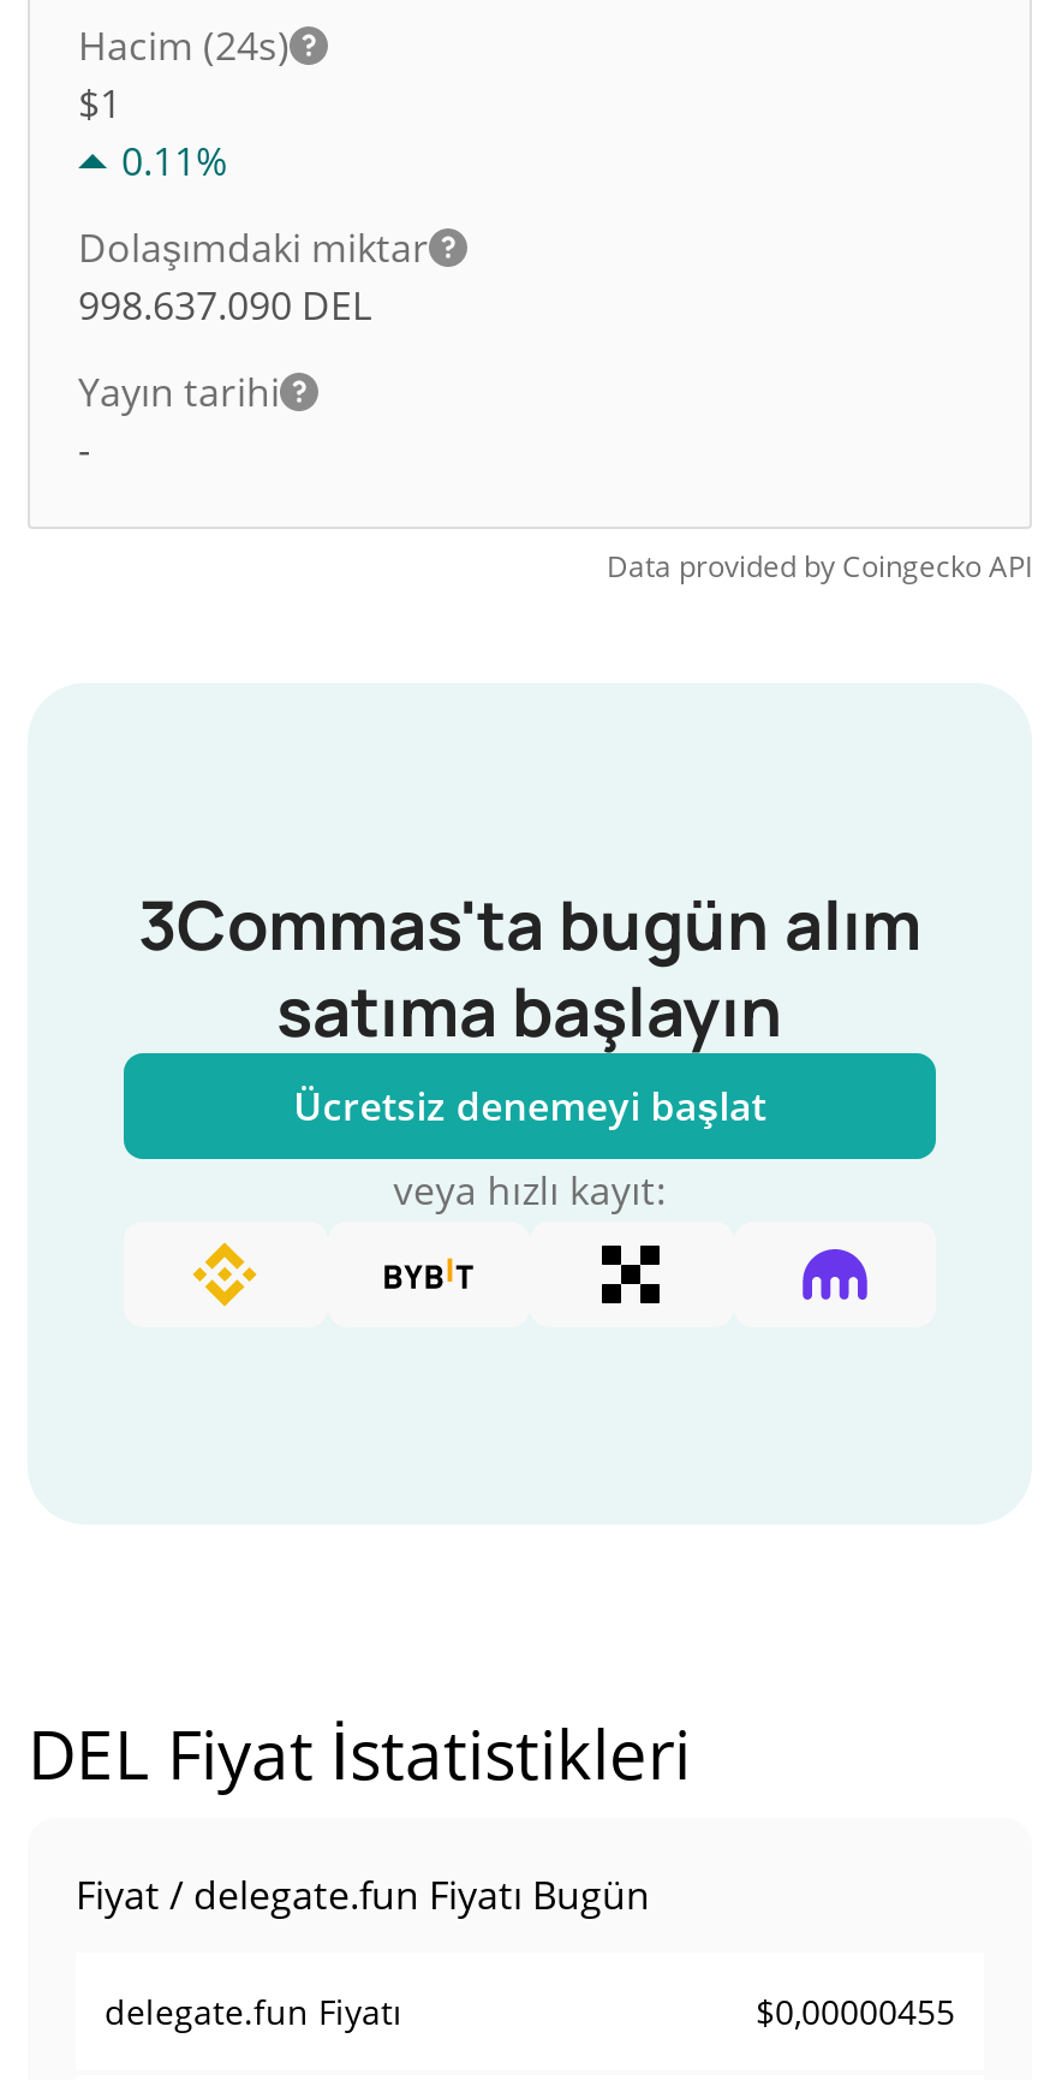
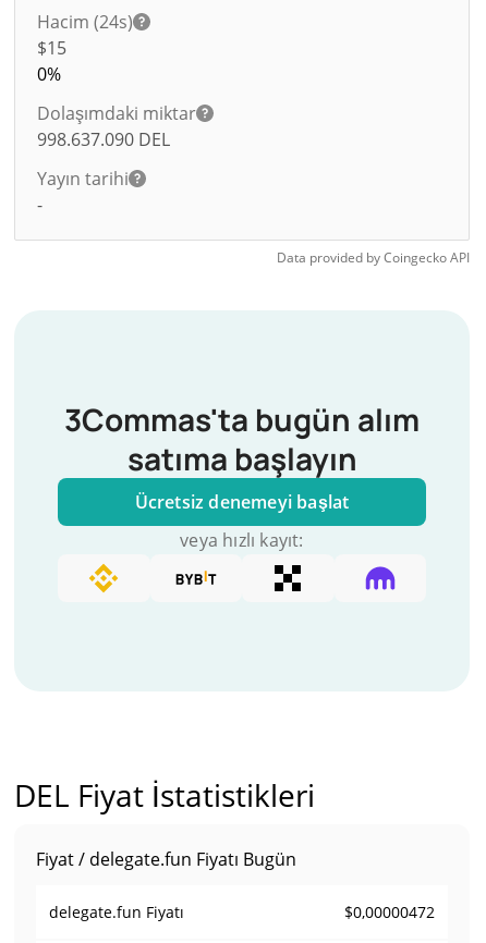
- $1
+ $15

- 0.11%
+ 0%

- $0,00000455
+ $0,00000472
